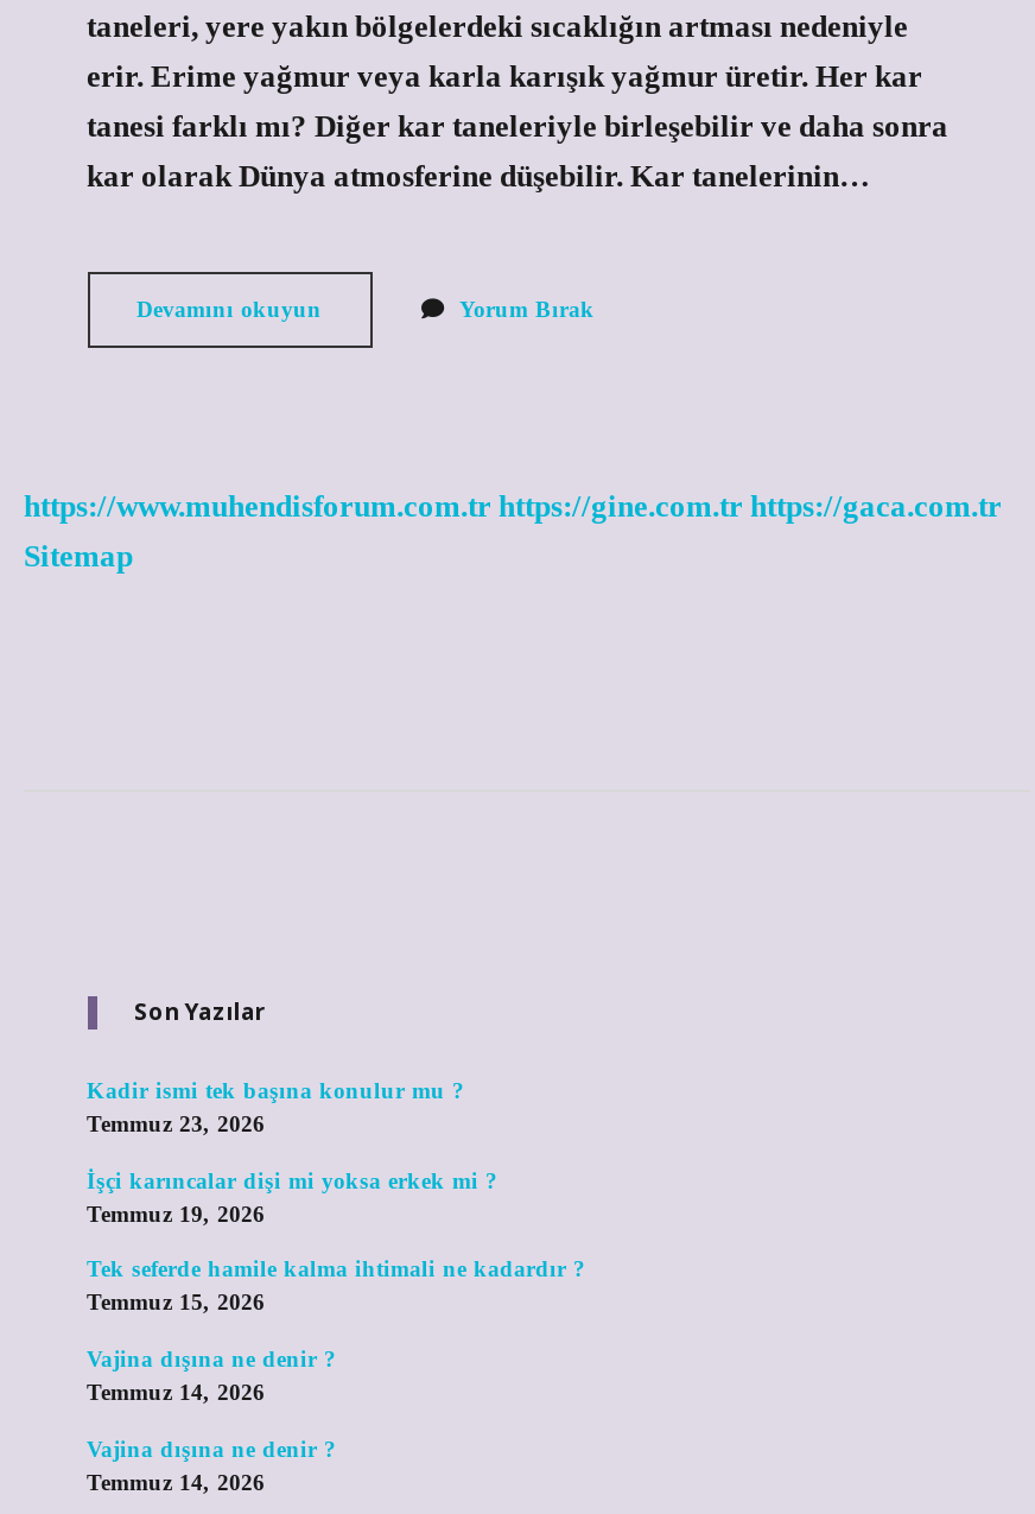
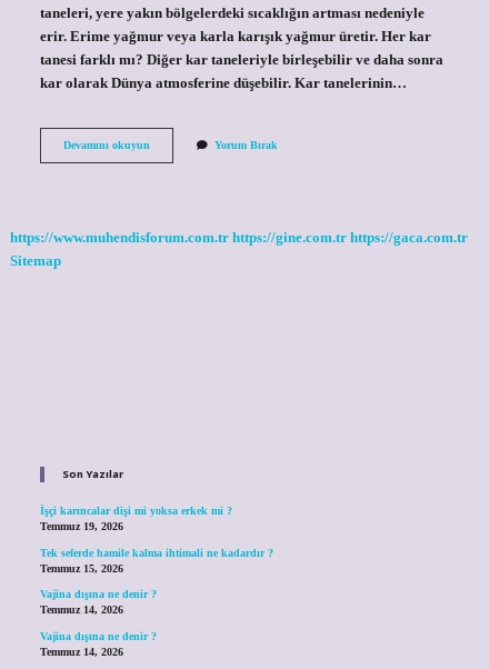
- Kadir ismi tek başına konulur mu ?
- Temmuz 23, 2026
